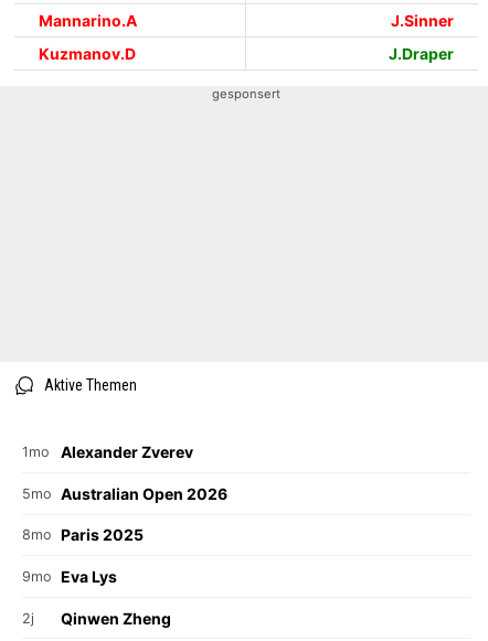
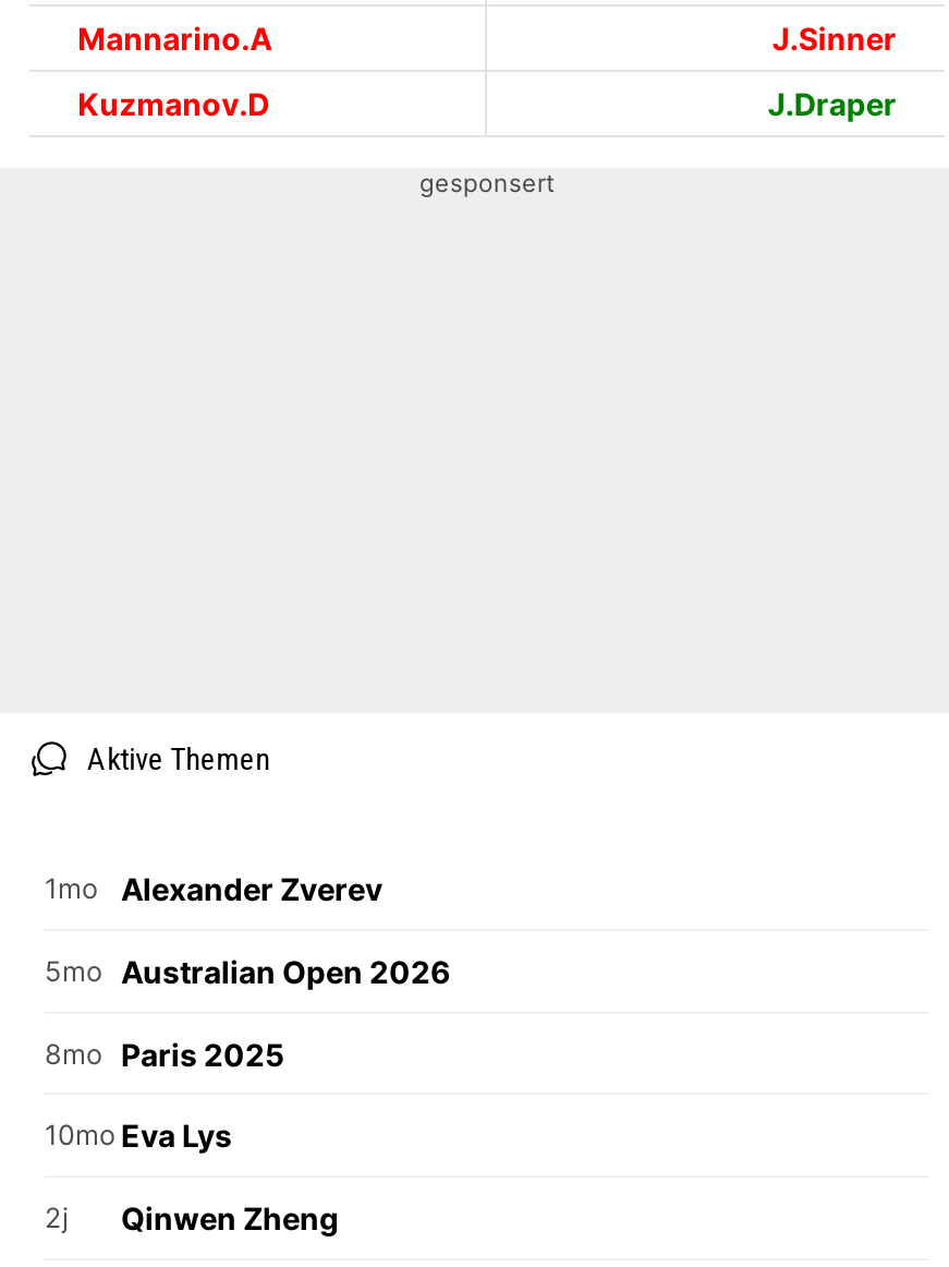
- 9mo Eva Lys
+ 10mo Eva Lys
